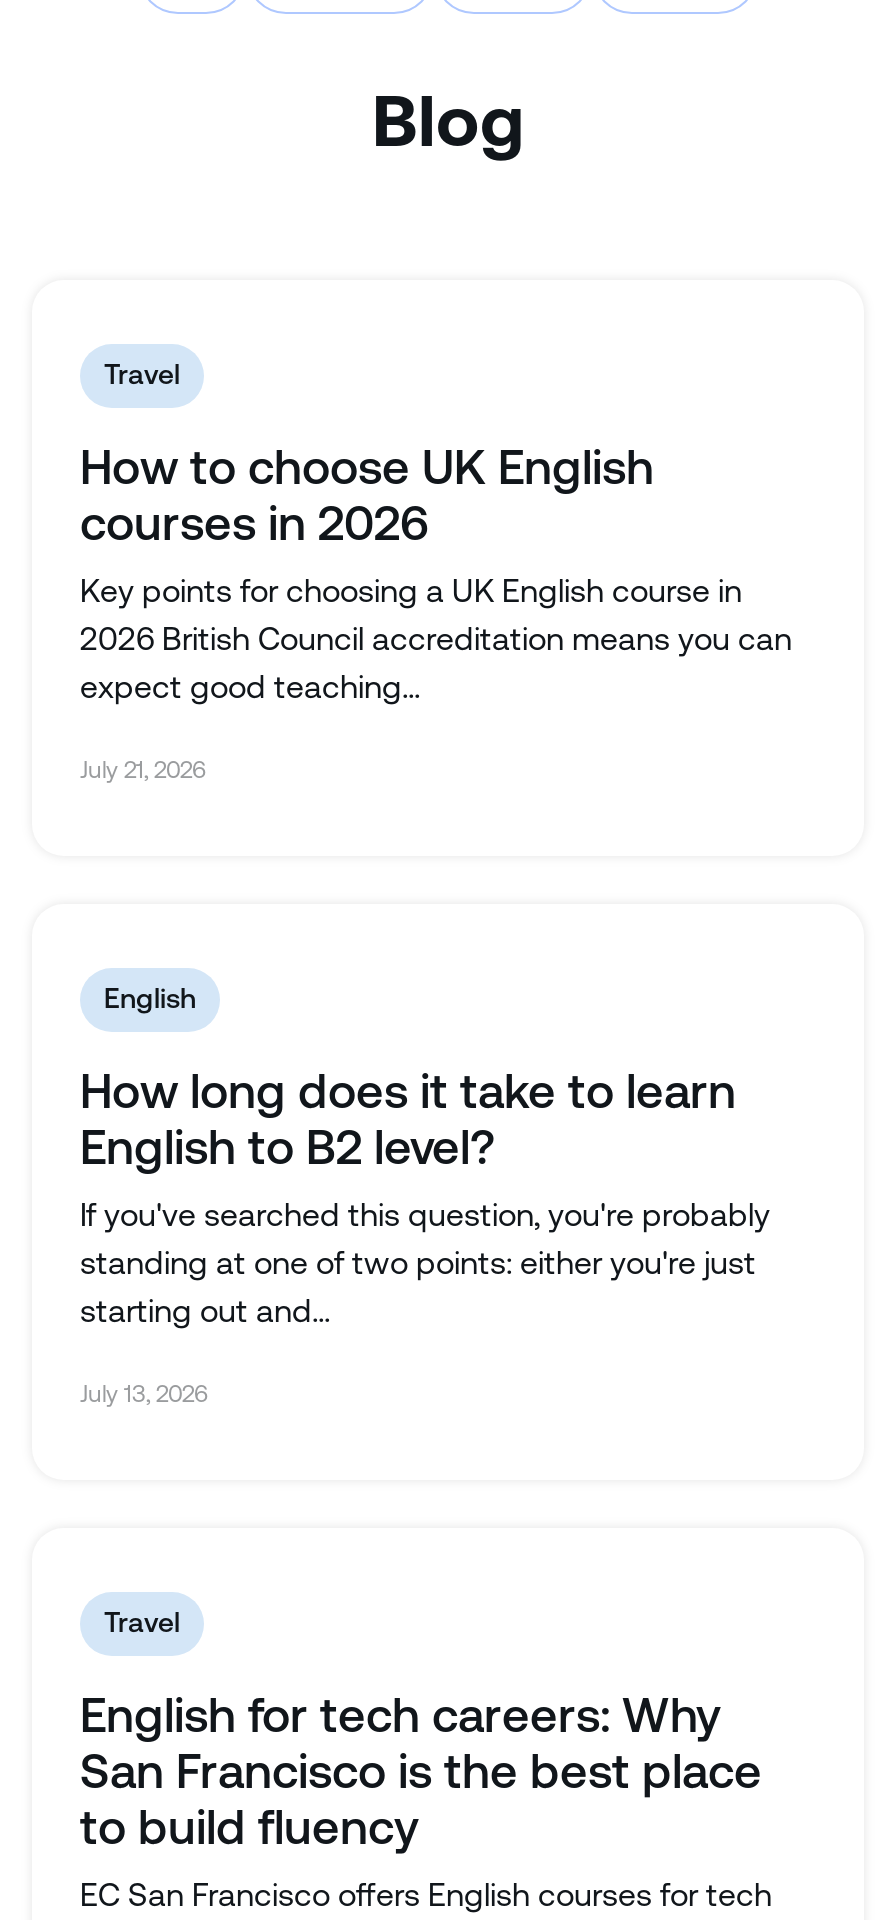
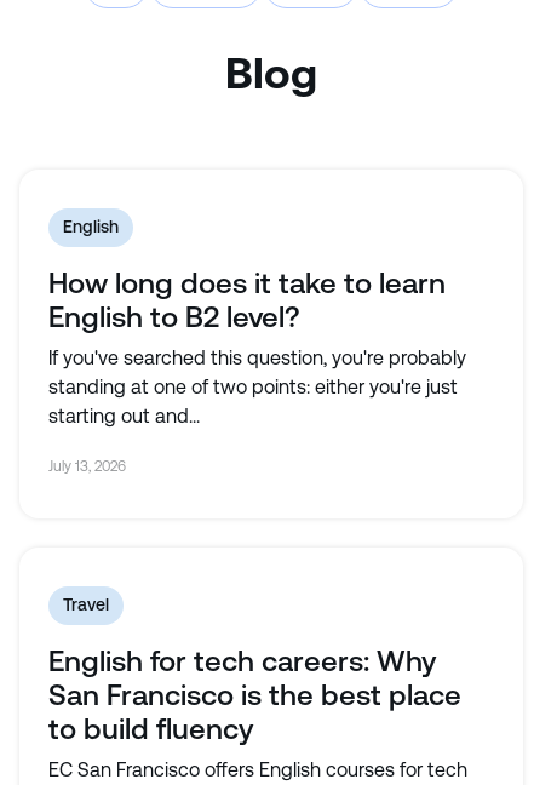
- Travel
- How to choose UK English
- courses in 2026
- Key points for choosing a UK English course in
- 2026 British Council accreditation means you can
- expect good teaching...
- July 21, 2026
